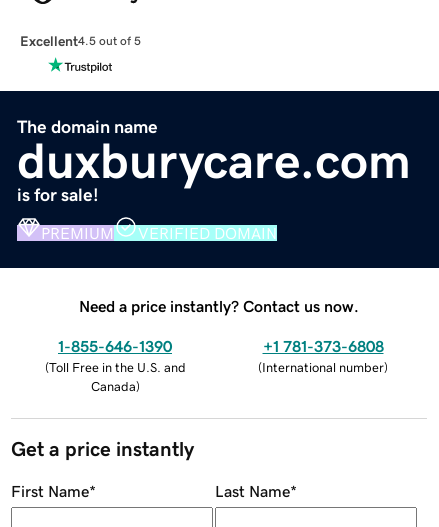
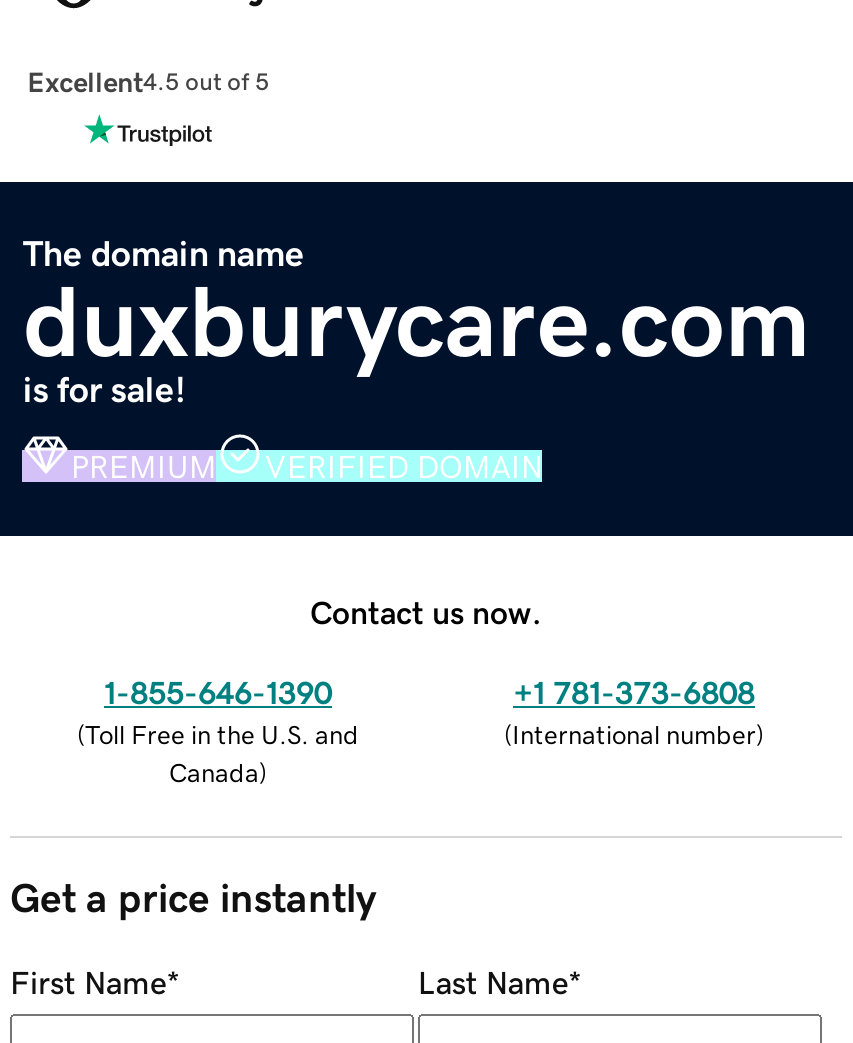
- Need a price instantly? Contact us now.
+ Contact us now.
